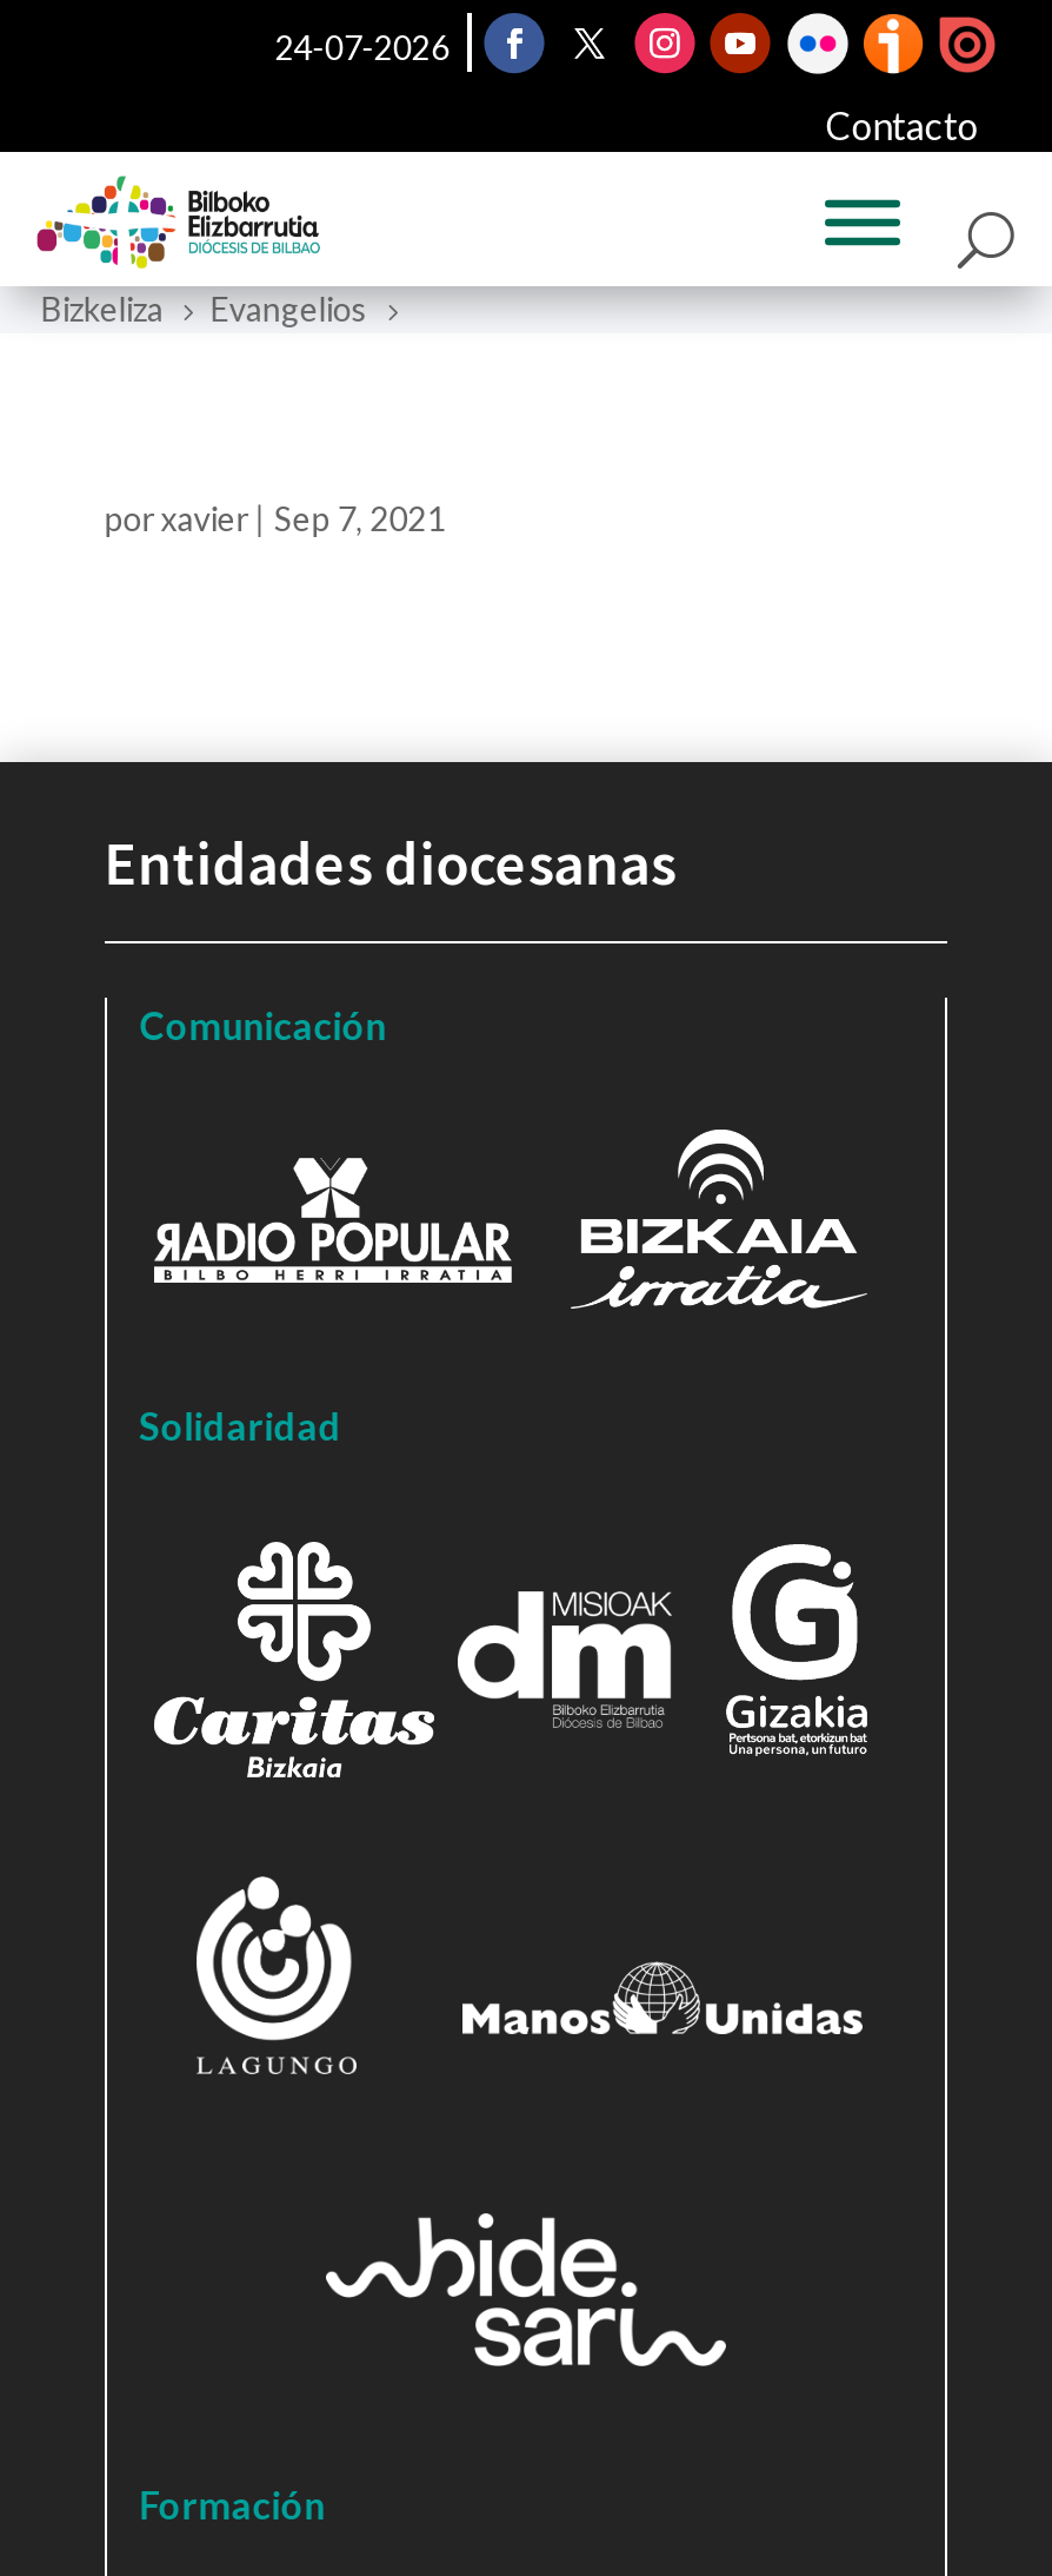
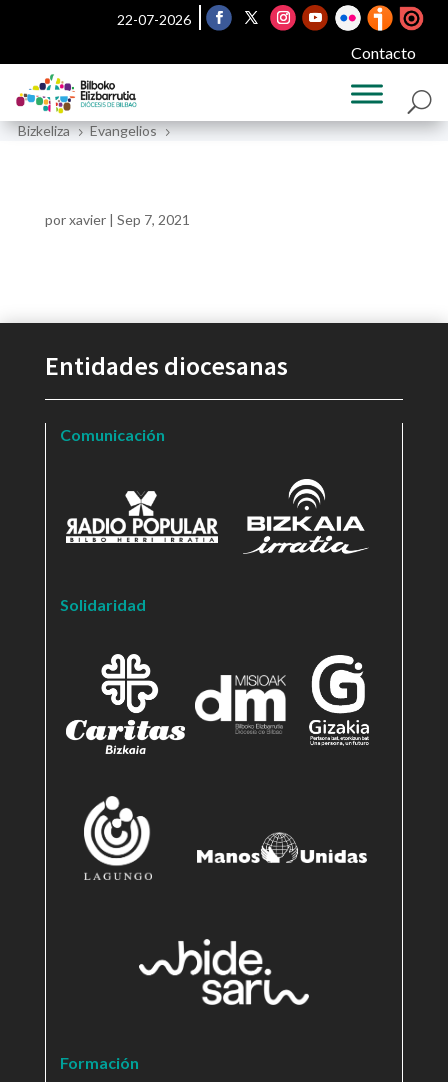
- 24-07-2026
+ 22-07-2026
